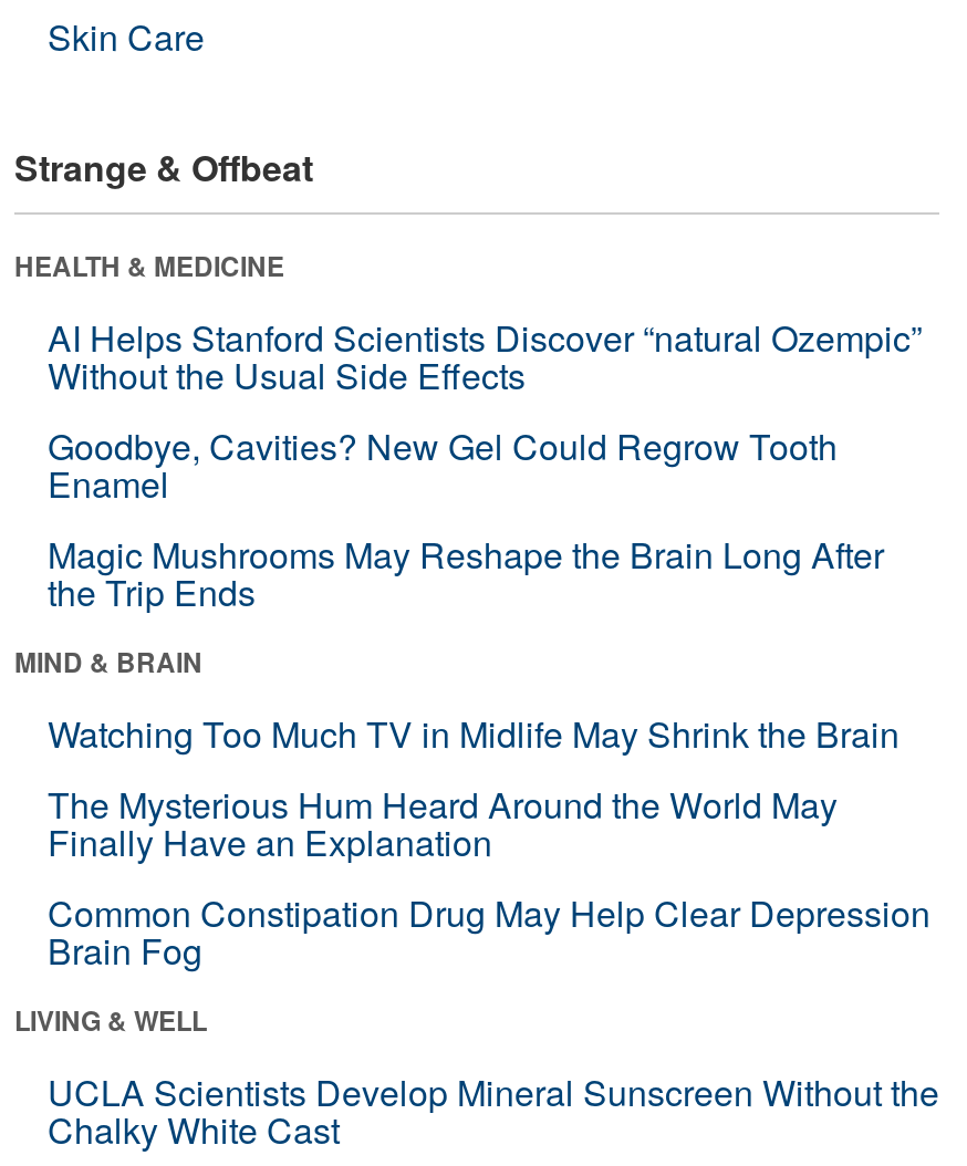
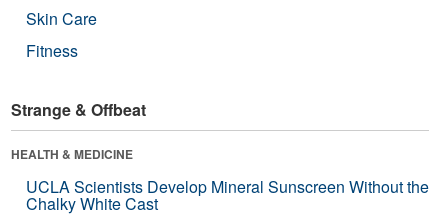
+ Fitness

moved down: Strange & Offbeat | HEALTH & MEDICINE

- AI Helps Stanford Scientists Discover “natural Ozempic”
- Without the Usual Side Effects
- Goodbye, Cavities? New Gel Could Regrow Tooth
- Enamel
- Magic Mushrooms May Reshape the Brain Long After
- the Trip Ends
- MIND & BRAIN
- Watching Too Much TV in Midlife May Shrink the Brain
- The Mysterious Hum Heard Around the World May
- Finally Have an Explanation
- Common Constipation Drug May Help Clear Depression
- Brain Fog
- LIVING & WELL
